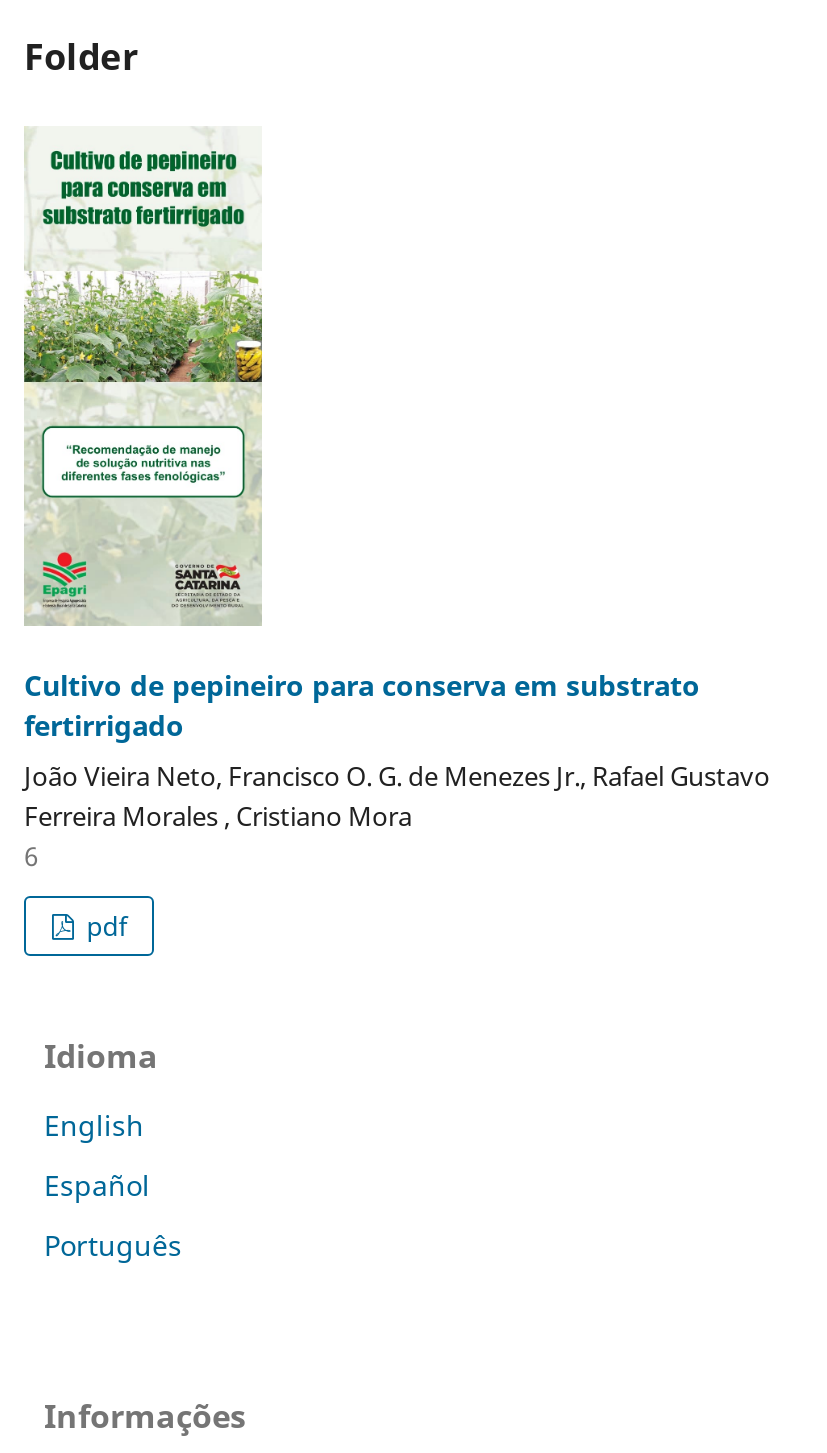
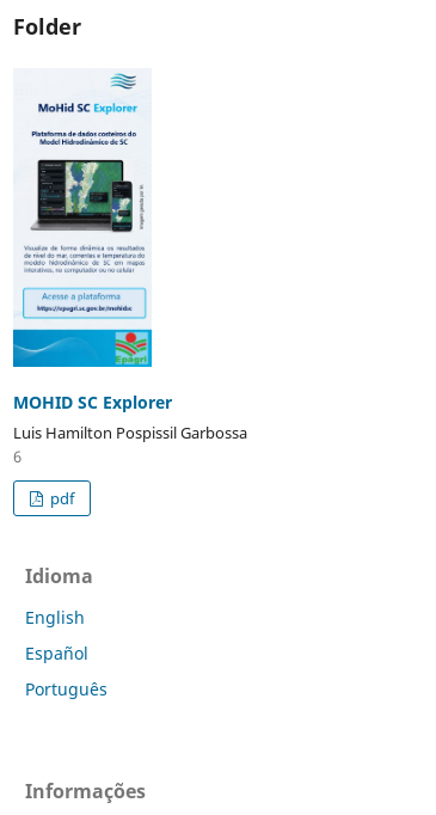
- [image]
+ [image]

- Cultivo de pepineiro para conserva em substrato
- fertirrigado
- João Vieira Neto, Francisco O. G. de Menezes Jr., Rafael Gustavo
- Ferreira Morales , Cristiano Mora
+ MOHID SC Explorer
+ Luis Hamilton Pospissil Garbossa
